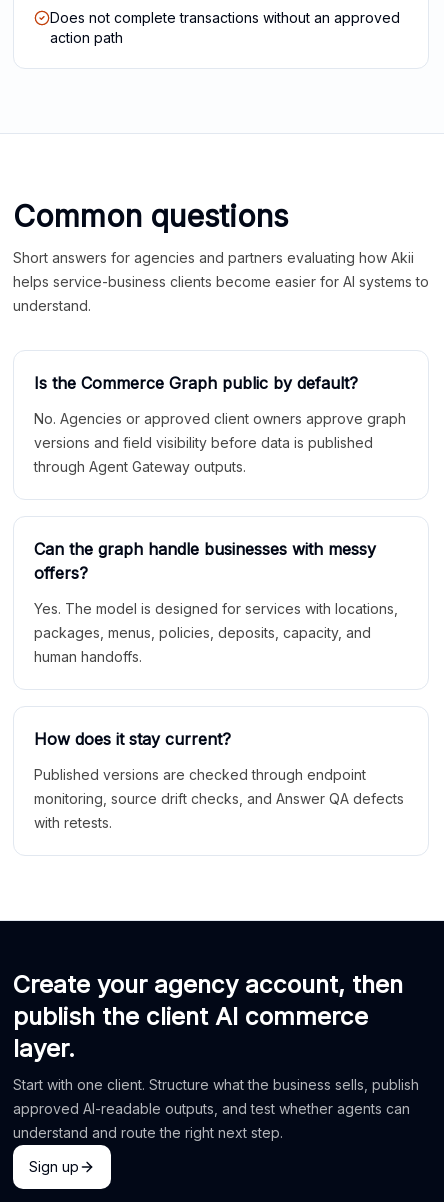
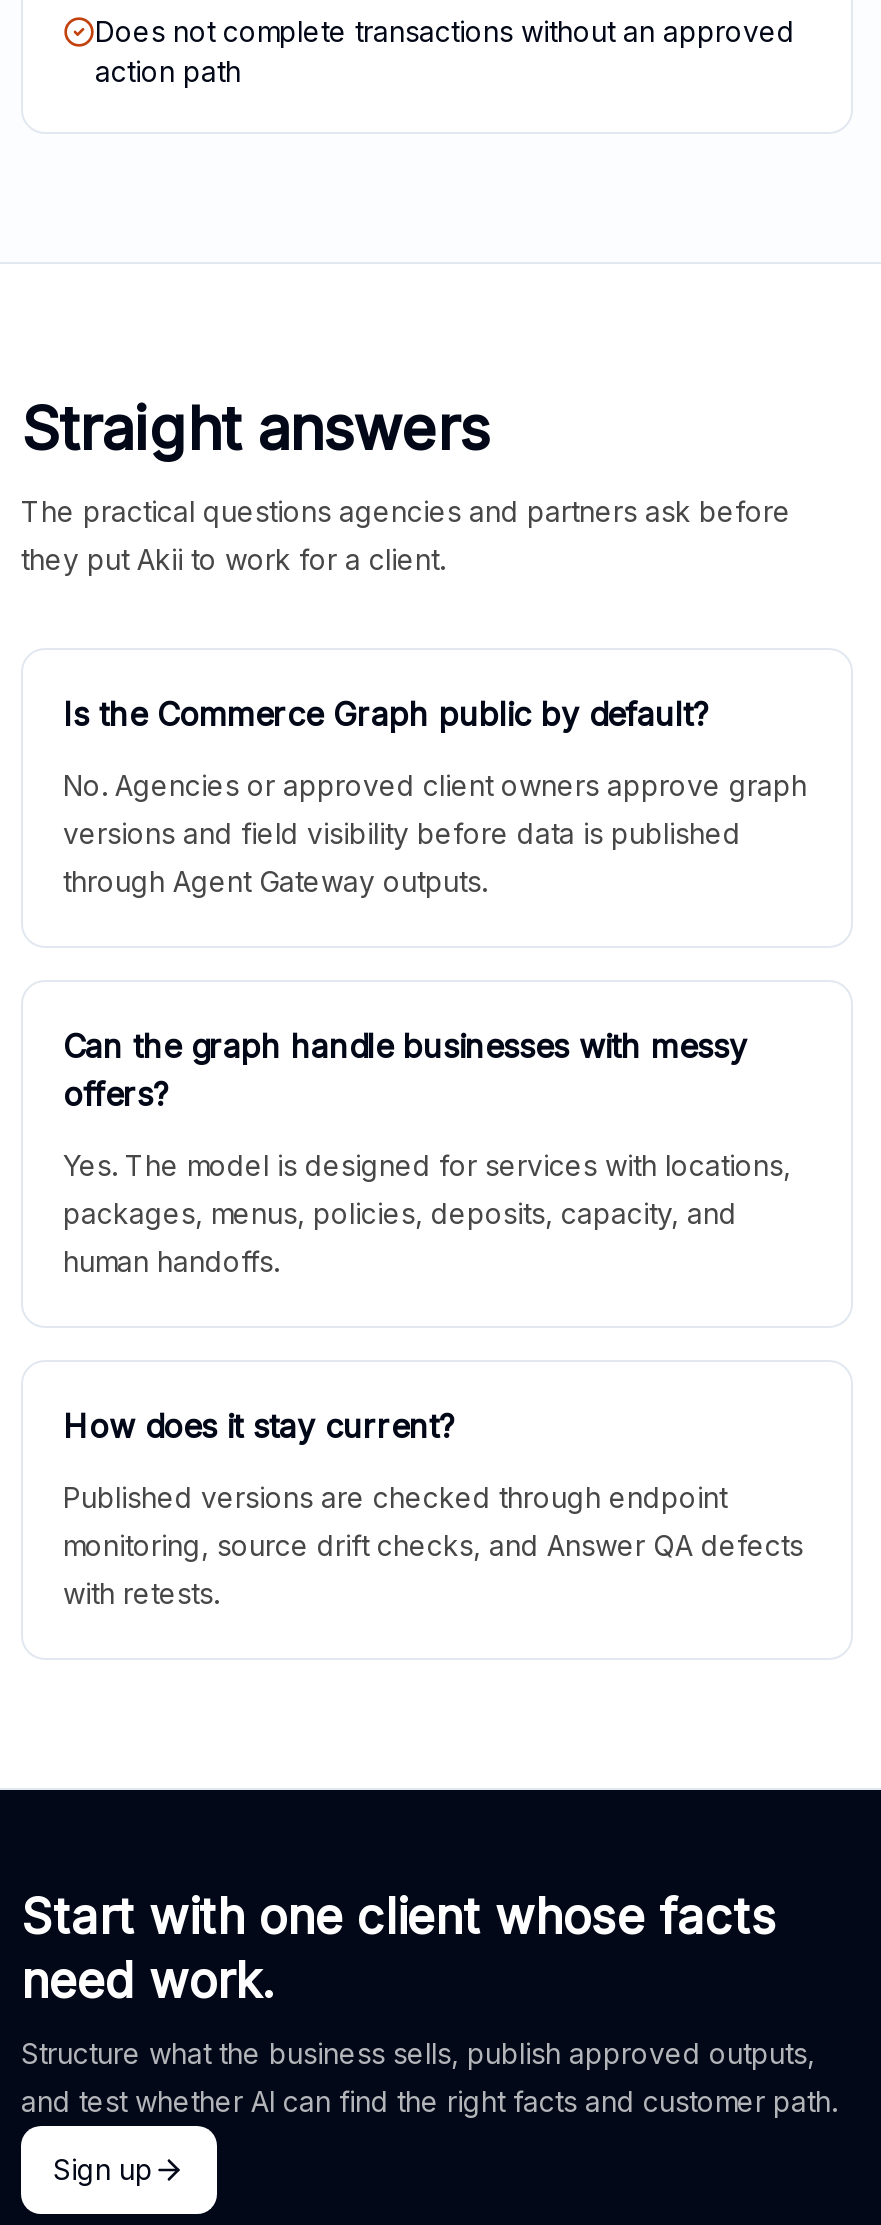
- Common questions
- Short answers for agencies and partners evaluating how Akii
- helps service-business clients become easier for AI systems to
- understand.
+ Straight answers
+ The practical questions agencies and partners ask before
+ they put Akii to work for a client.

- Create your agency account, then
- publish the client AI commerce
- layer.
- Start with one client. Structure what the business sells, publish
- approved AI-readable outputs, and test whether agents can
- understand and route the right next step.
+ Start with one client whose facts
+ need work.
+ Structure what the business sells, publish approved outputs,
+ and test whether AI can find the right facts and customer path.
